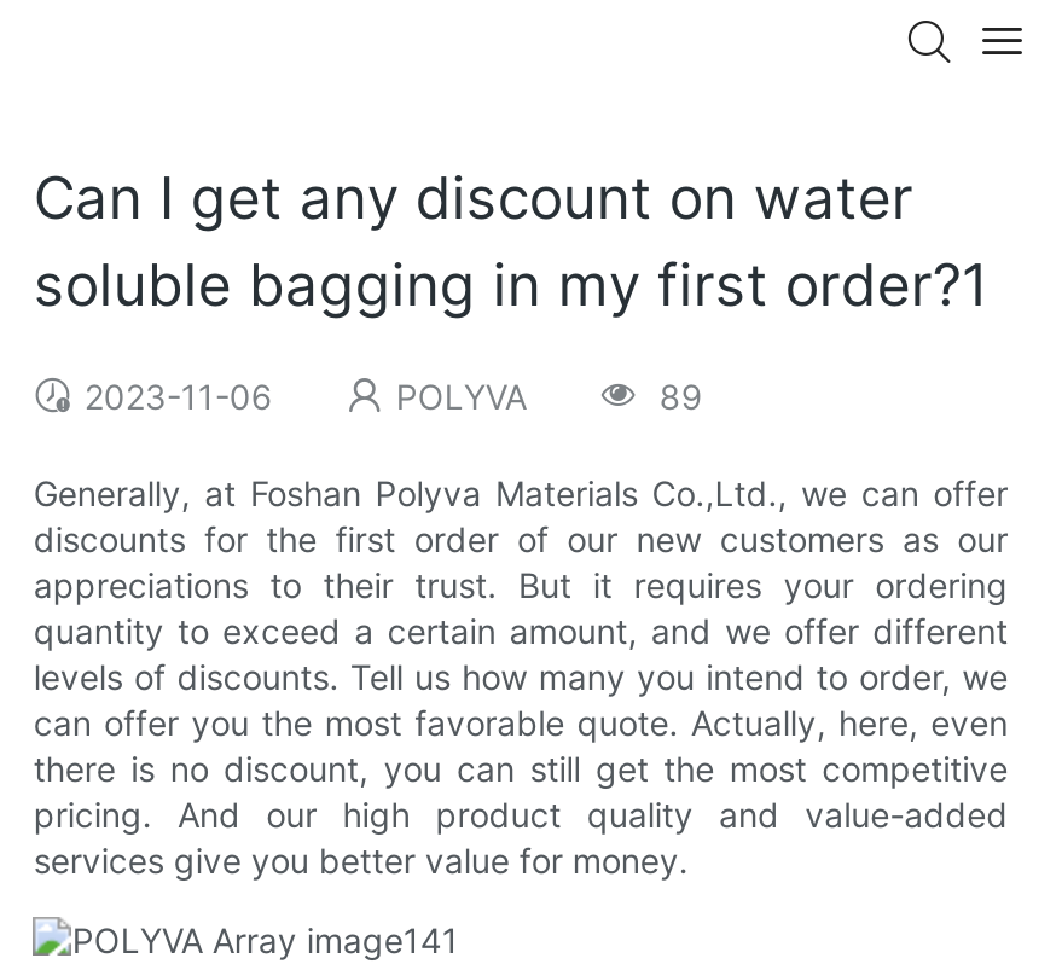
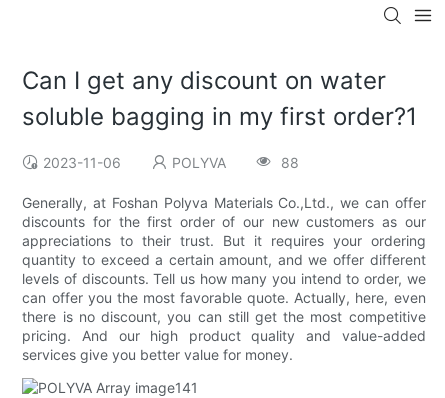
- 89
+ 88
